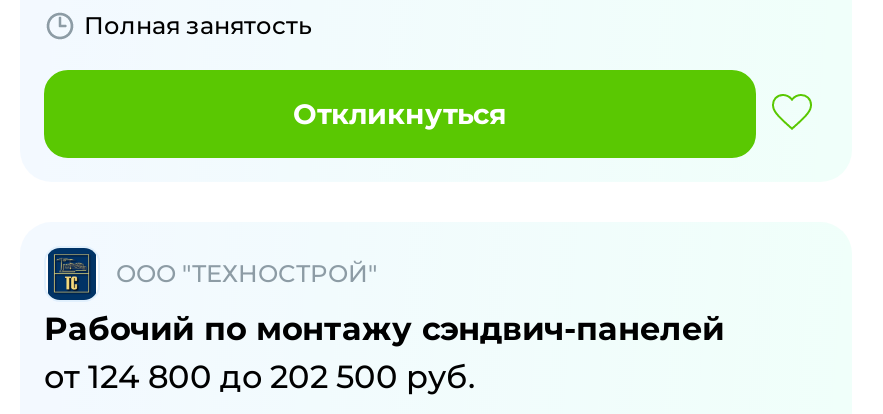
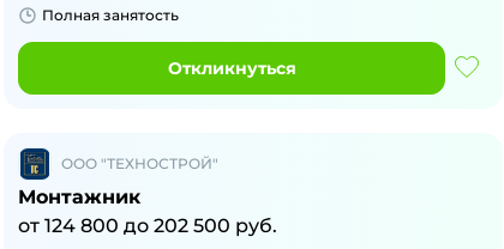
- Рабочий по монтажу сэндвич-панелей
+ Монтажник
